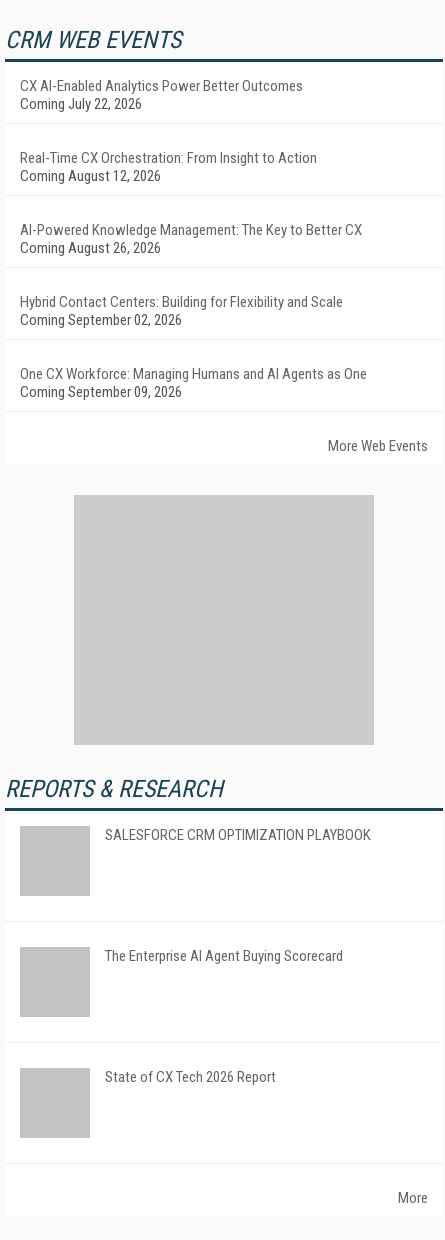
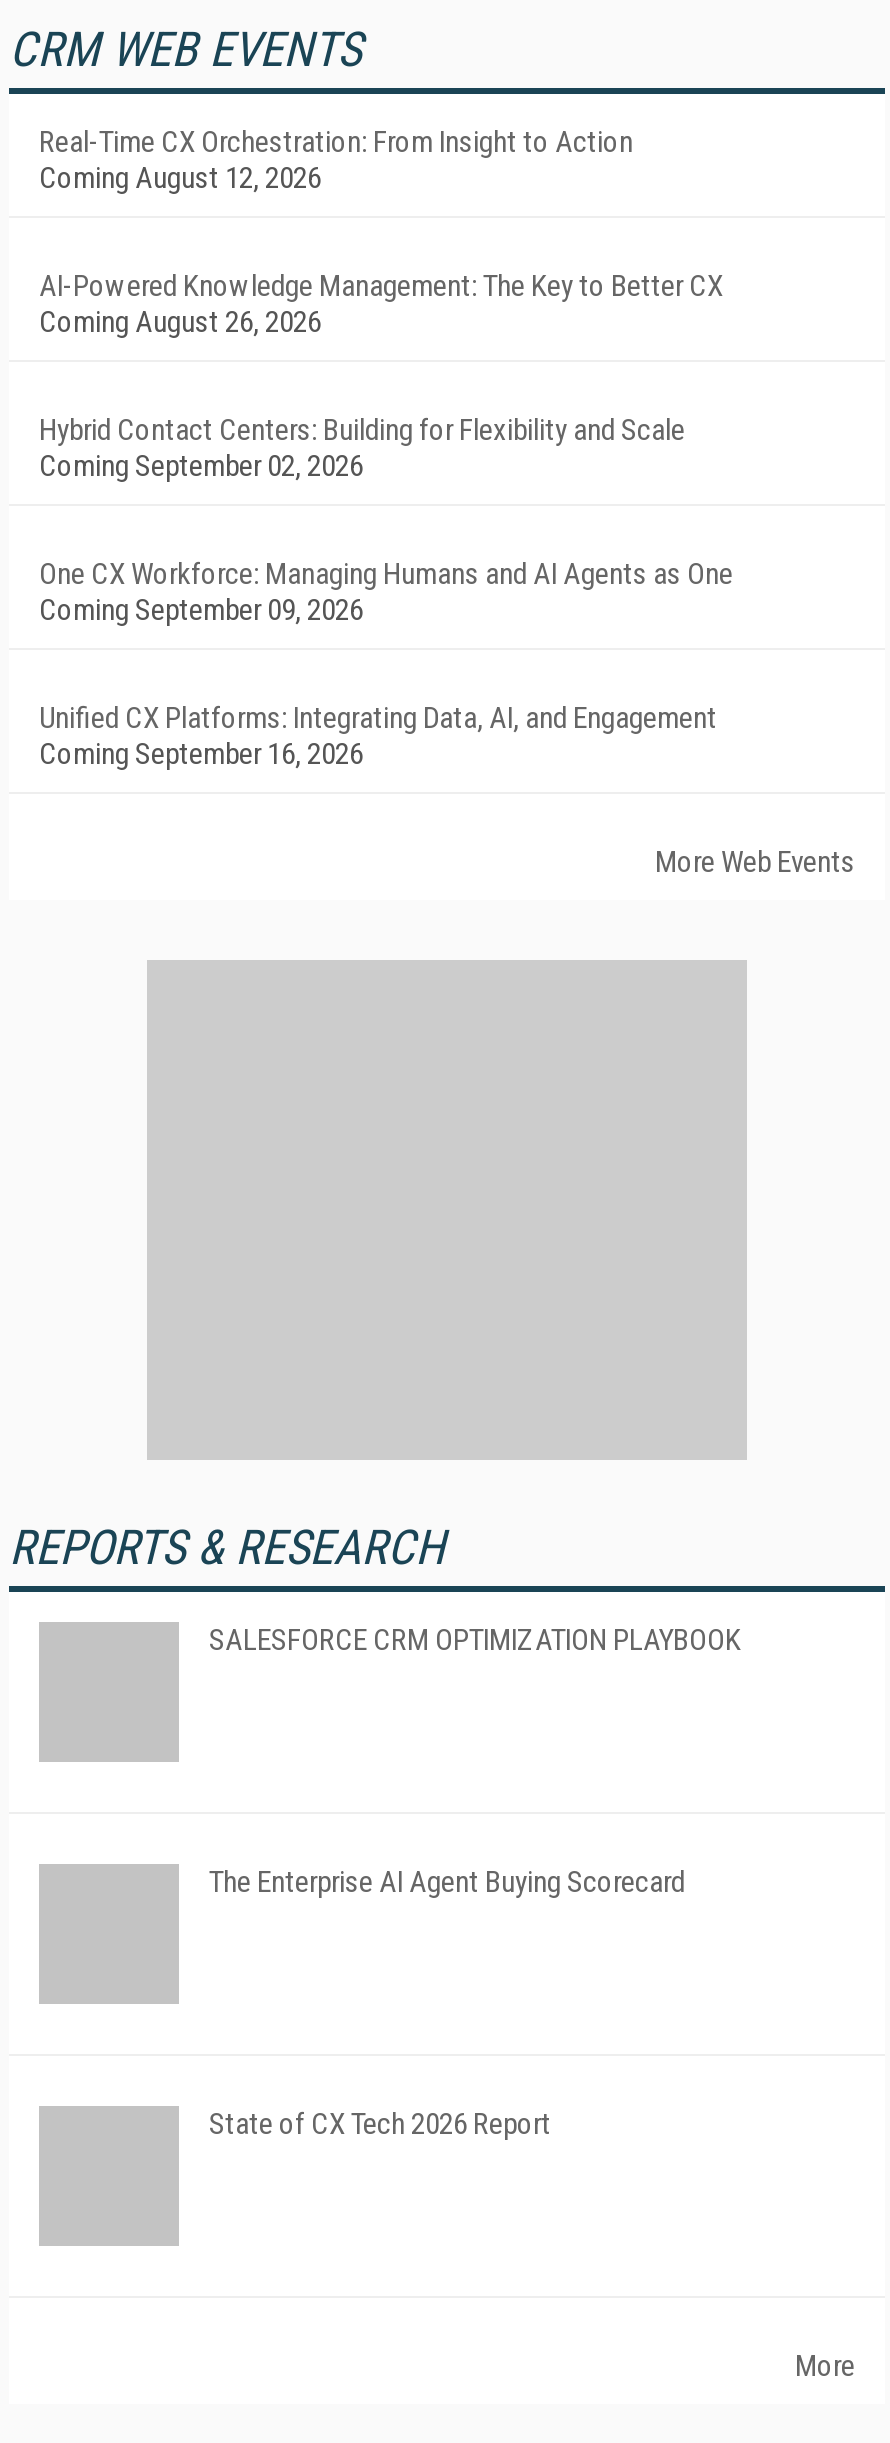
- CX AI-Enabled Analytics Power Better Outcomes
- Coming July 22, 2026

moved up: Real-Time CX Orchestration: From Insight to Action | Coming August 12, 2026 | AI-Powered Knowledge Management: The Key to Better CX | Coming August 26, 2026 | Hybrid Contact Centers: Building for Flexibility and Scale | Coming September 02, 2026 | One CX Workforce: Managing Humans and AI Agents as One | Coming September 09, 2026

+ Unified CX Platforms: Integrating Data, AI, and Engagement
+ Coming September 16, 2026
